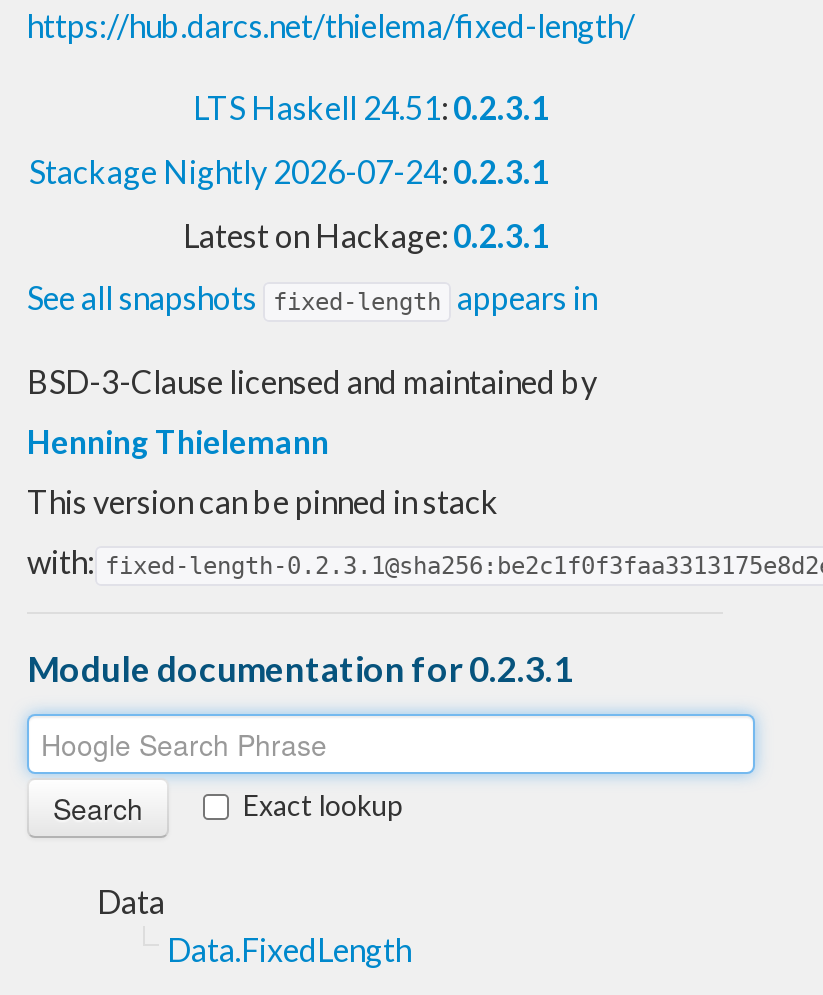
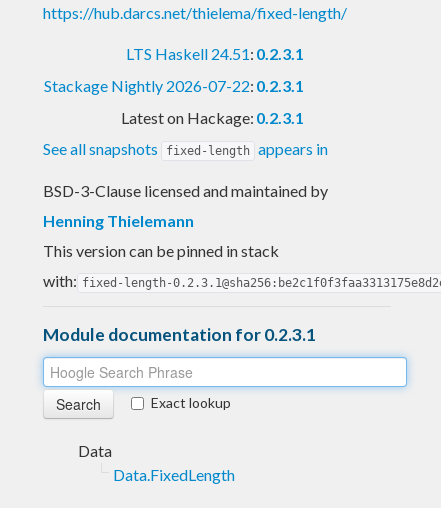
- Stackage Nightly 2026-07-24: 0.2.3.1
+ Stackage Nightly 2026-07-22: 0.2.3.1
